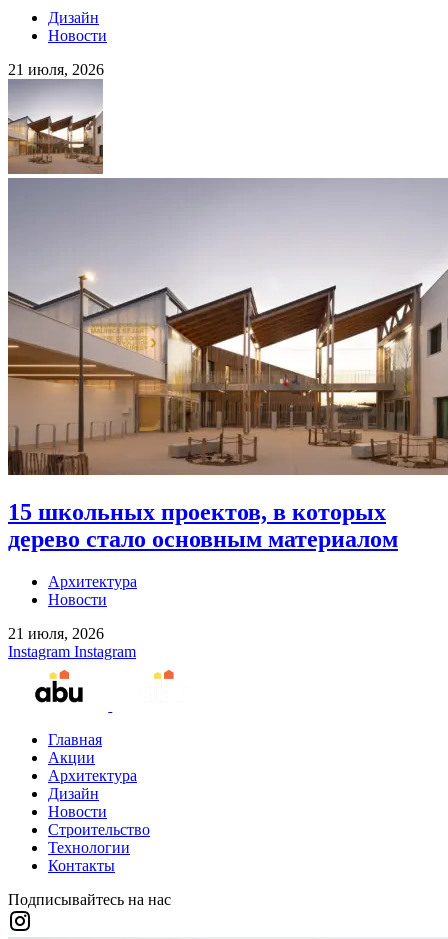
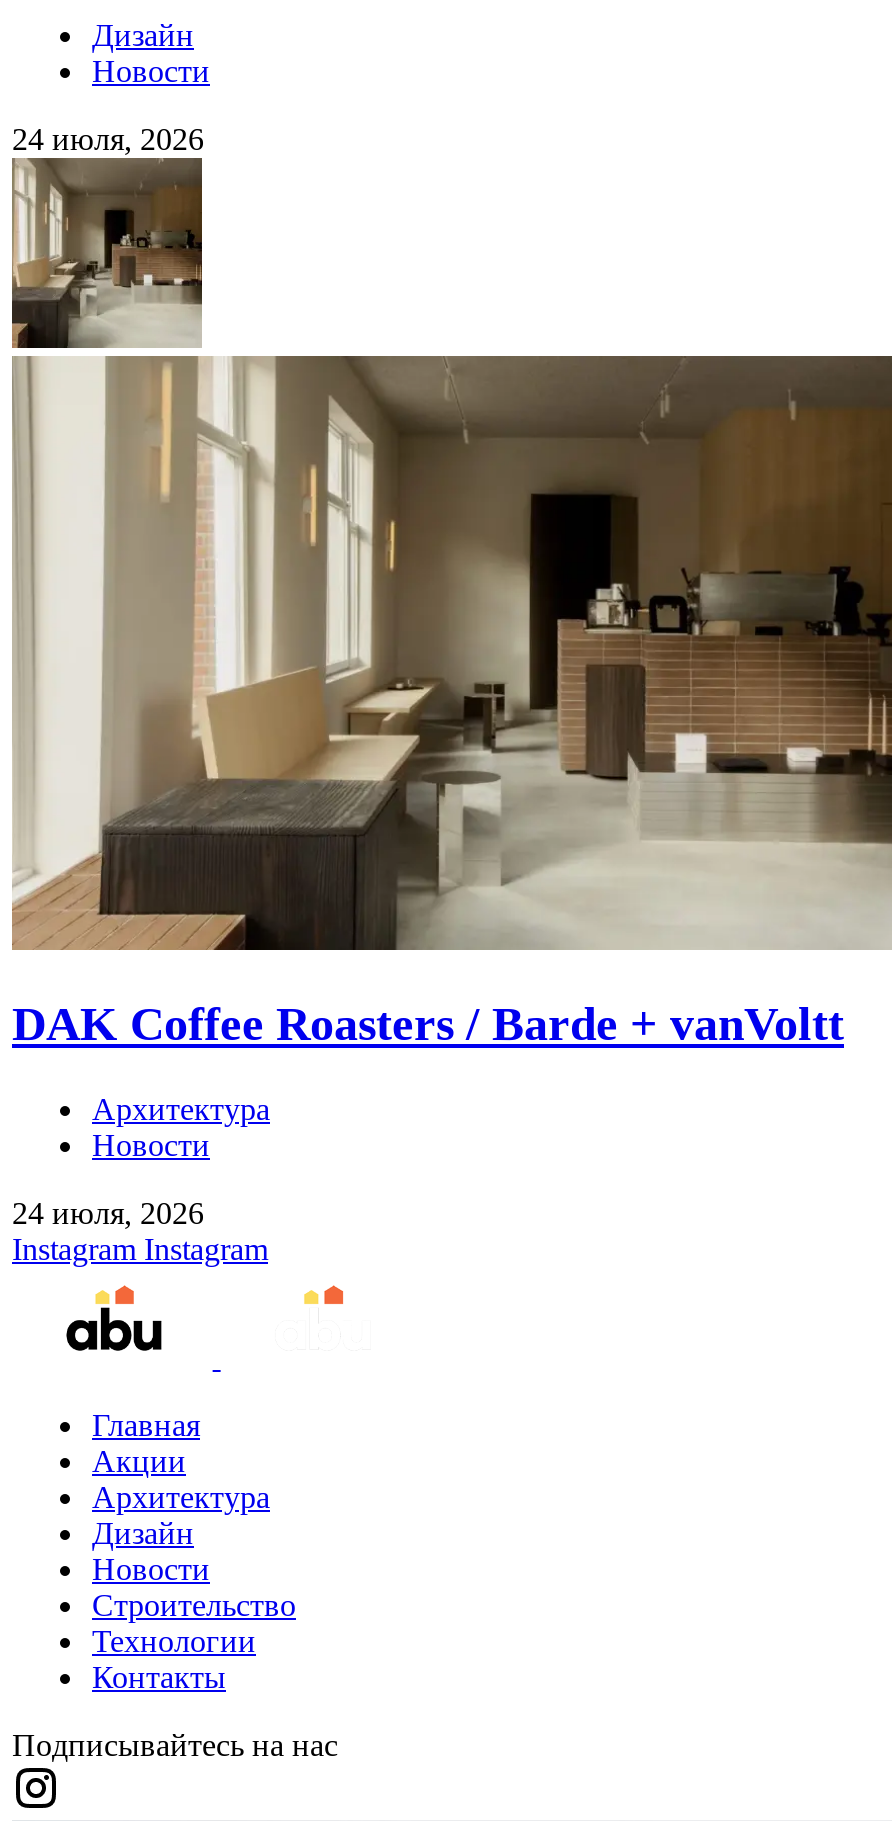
- 21 июля, 2026
+ 24 июля, 2026

- [image]
- 15 школьных проектов, в которых
- дерево стало основным материалом
+ [image]
+ DAK Coffee Roasters / Barde + vanVoltt

- 21 июля, 2026
+ 24 июля, 2026
